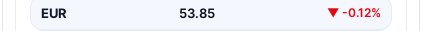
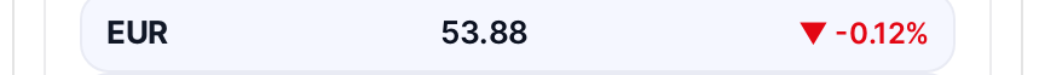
- 53.85
+ 53.88
